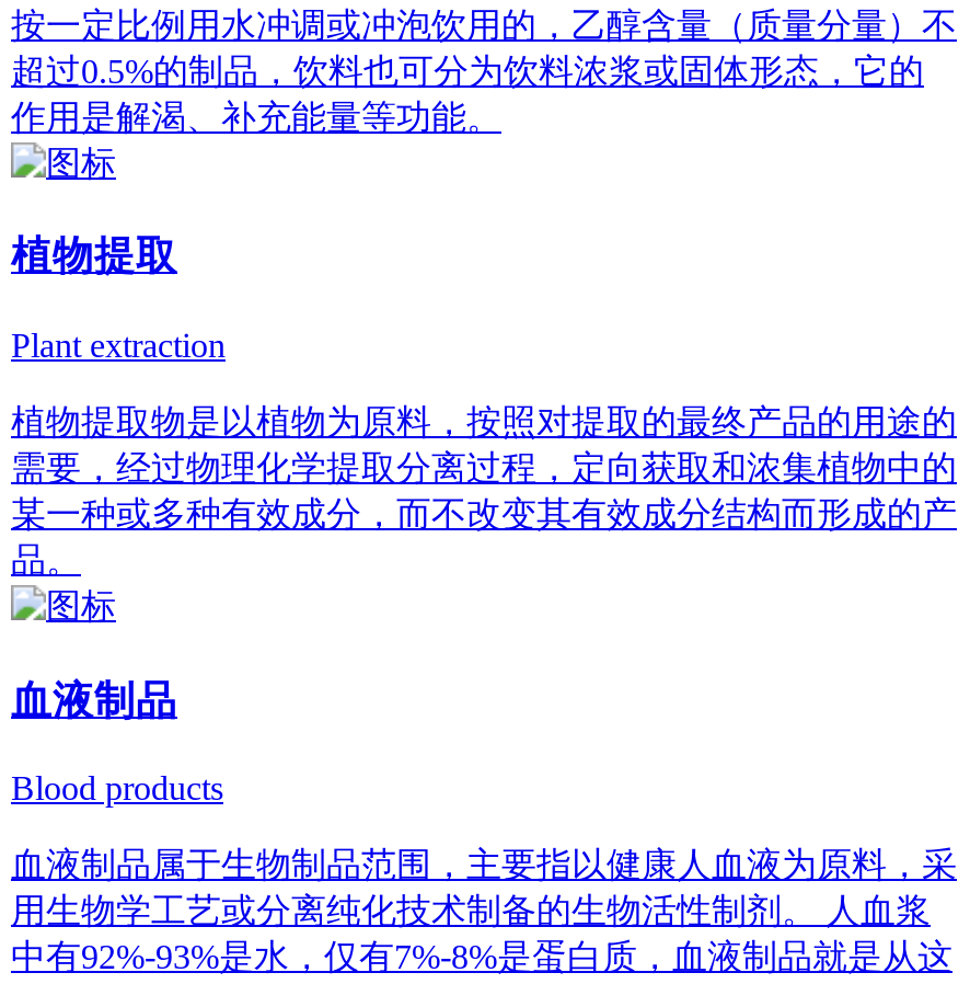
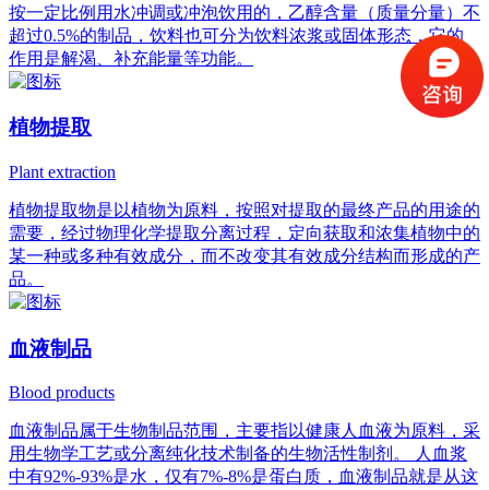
+ [image]
